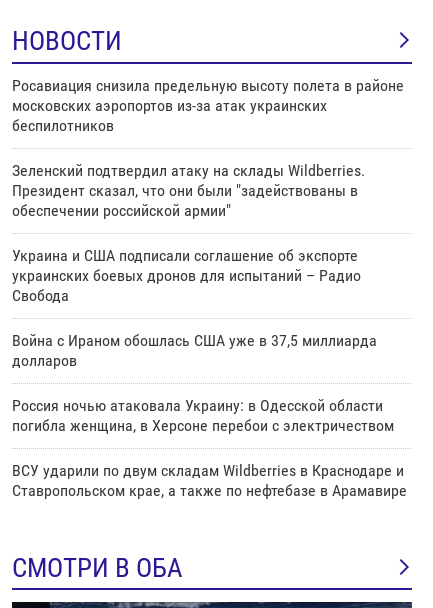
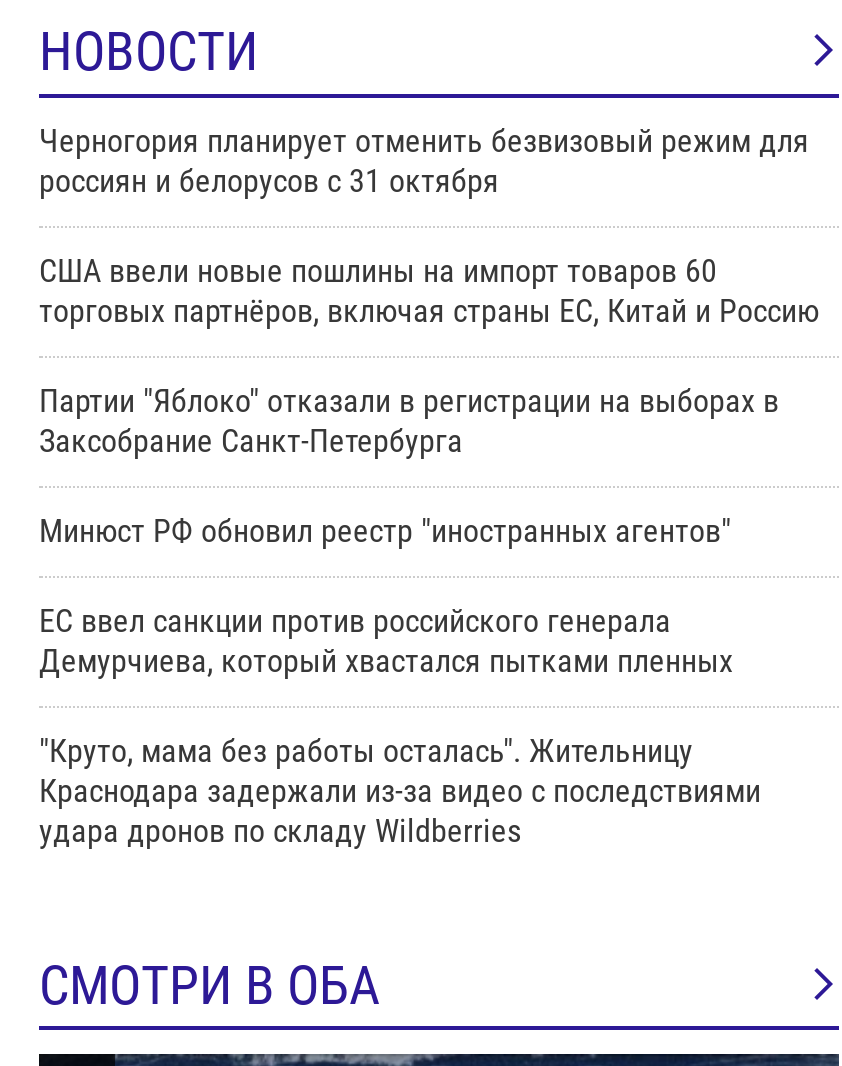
- Росавиация снизила предельную высоту полета в районе
- московских аэропортов из-за атак украинских
- беспилотников
+ Черногория планирует отменить безвизовый режим для
+ россиян и белорусов с 31 октября

- Зеленский подтвердил атаку на склады Wildberries.
- Президент сказал, что они были "задействованы в
- обеспечении российской армии"
+ США ввели новые пошлины на импорт товаров 60
+ торговых партнёров, включая страны ЕС, Китай и Россию

- Украина и США подписали соглашение об экспорте
- украинских боевых дронов для испытаний – Радио
- Свобода
+ Партии "Яблоко" отказали в регистрации на выборах в
+ Заксобрание Санкт-Петербурга

- Война с Ираном обошлась США уже в 37,5 миллиарда
- долларов
+ Минюст РФ обновил реестр "иностранных агентов"

- Россия ночью атаковала Украину: в Одесской области
- погибла женщина, в Херсоне перебои с электричеством
+ ЕС ввел санкции против российского генерала
+ Демурчиева, который хвастался пытками пленных

- ВСУ ударили по двум складам Wildberries в Краснодаре и
- Ставропольском крае, а также по нефтебазе в Арамавире
+ "Круто, мама без работы осталась". Жительницу
+ Краснодара задержали из-за видео с последствиями
+ удара дронов по складу Wildberries
